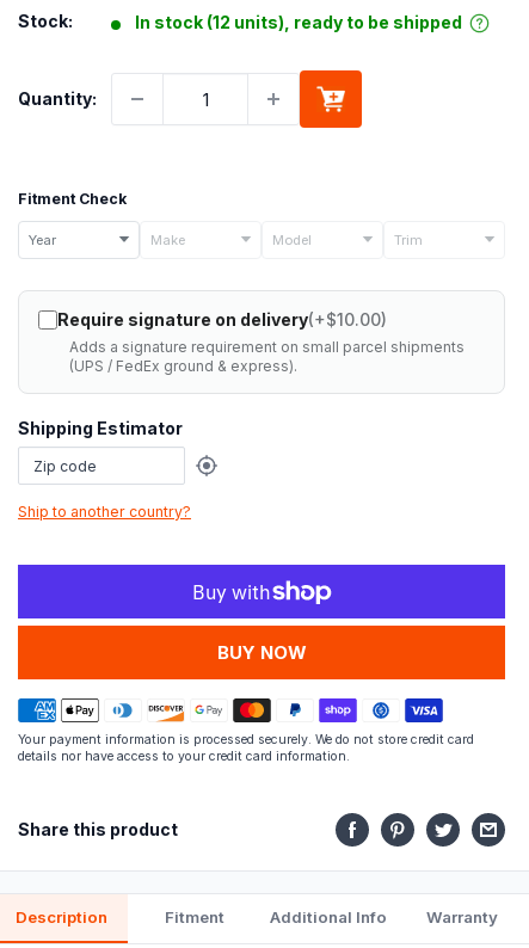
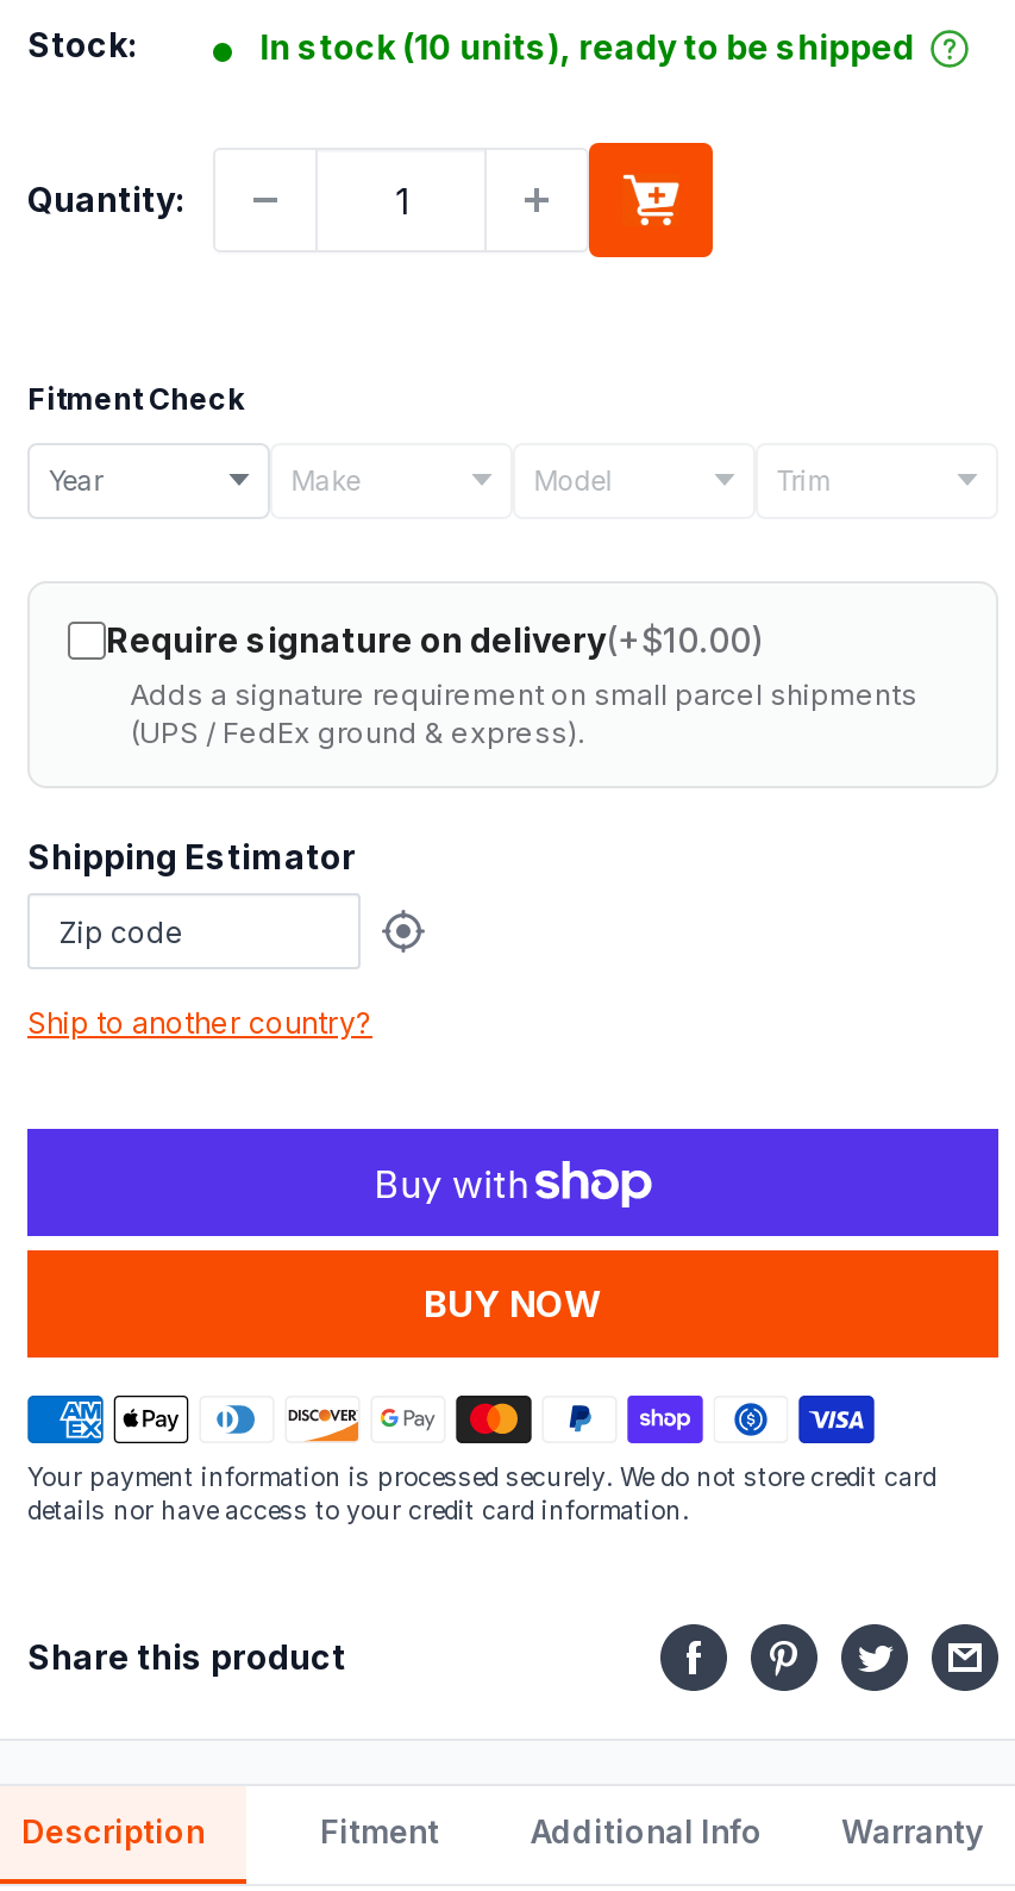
- In stock (12 units), ready to be shipped
+ In stock (10 units), ready to be shipped
